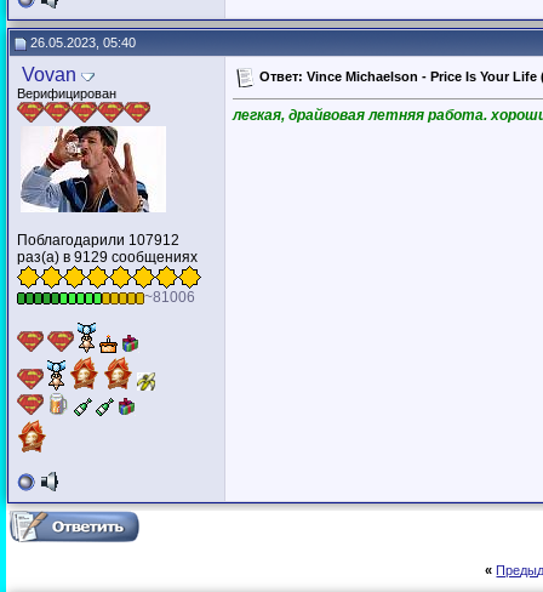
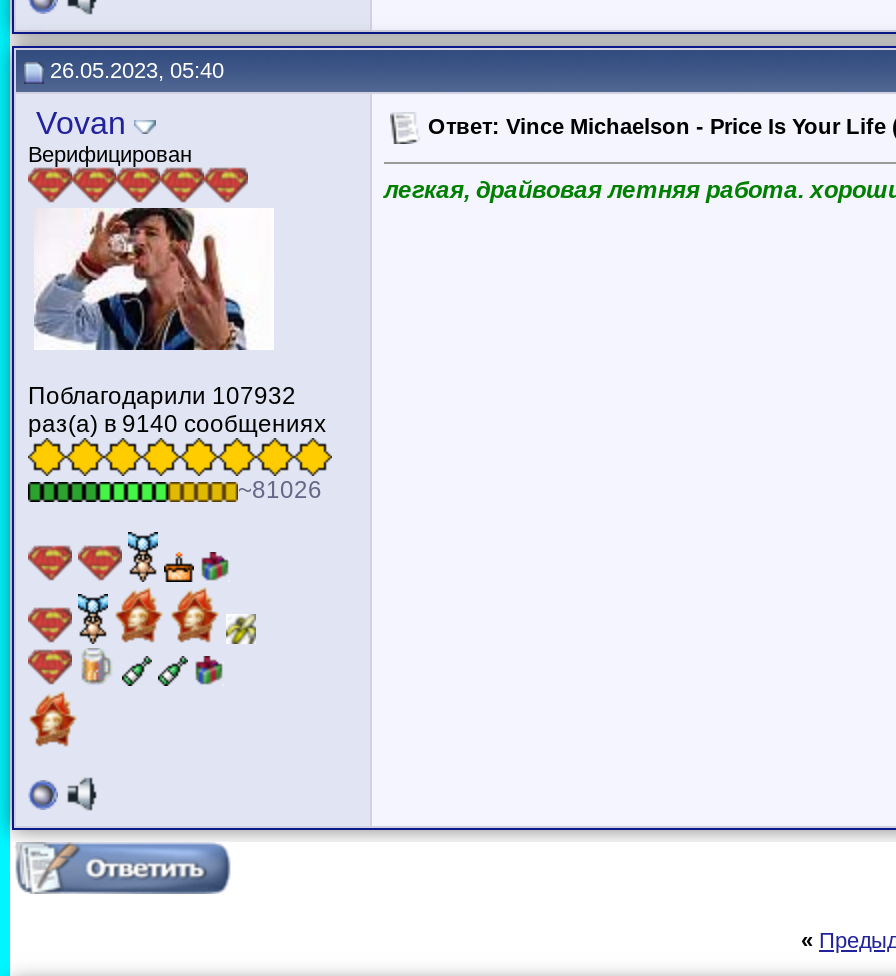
- Поблагодарили 107912
+ Поблагодарили 107932

- раз(а) в 9129 сообщениях
+ раз(а) в 9140 сообщениях

- ~81006
+ ~81026
